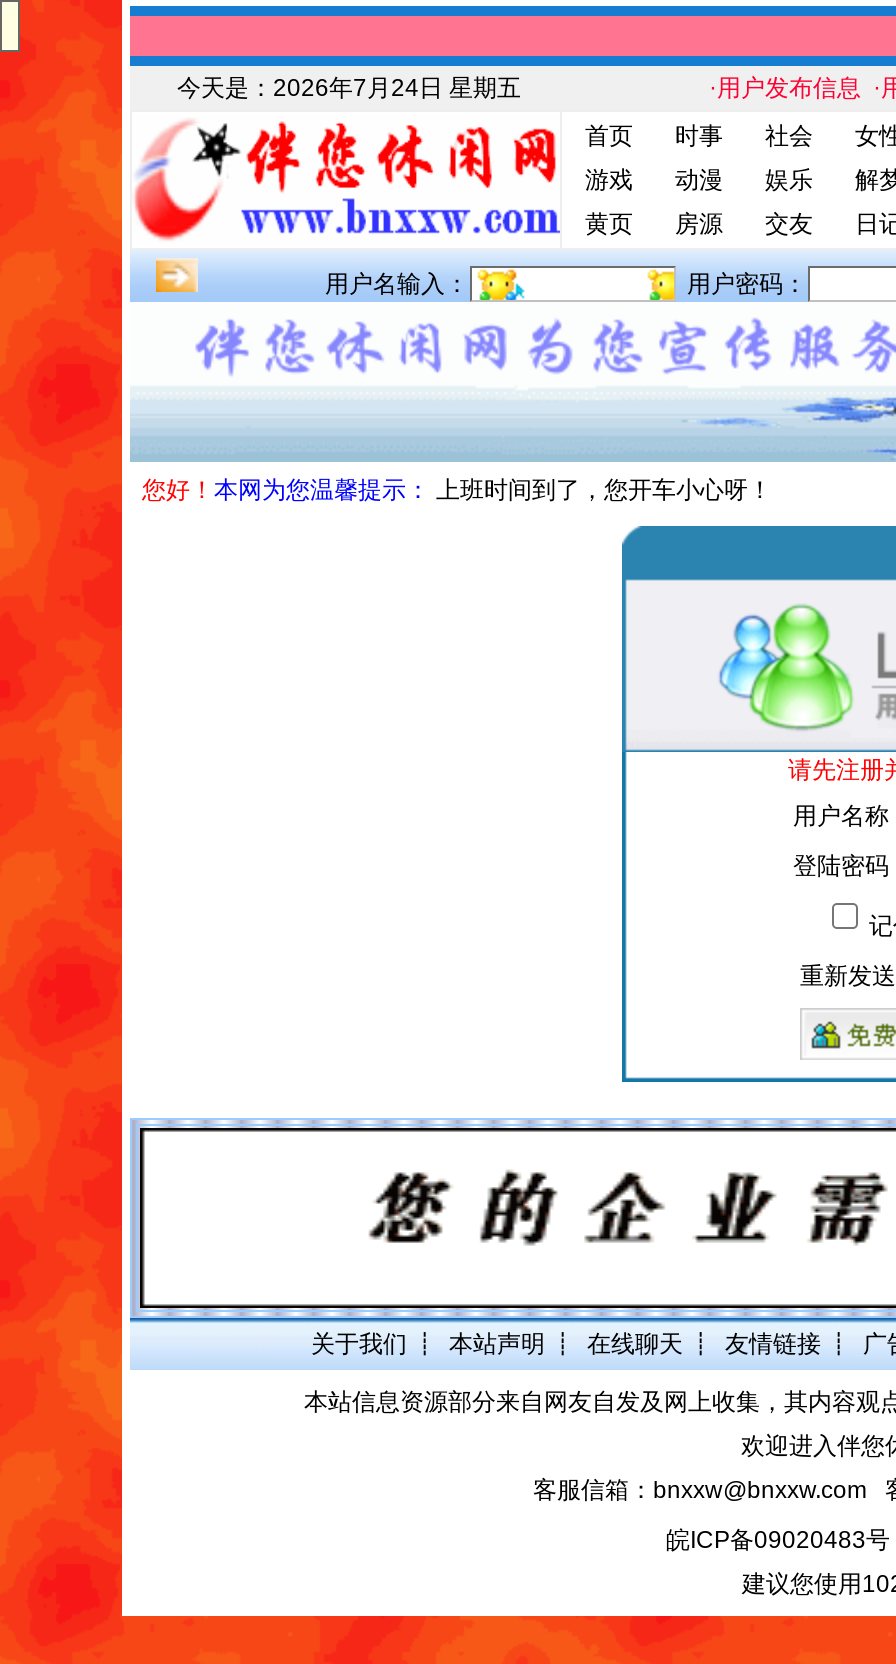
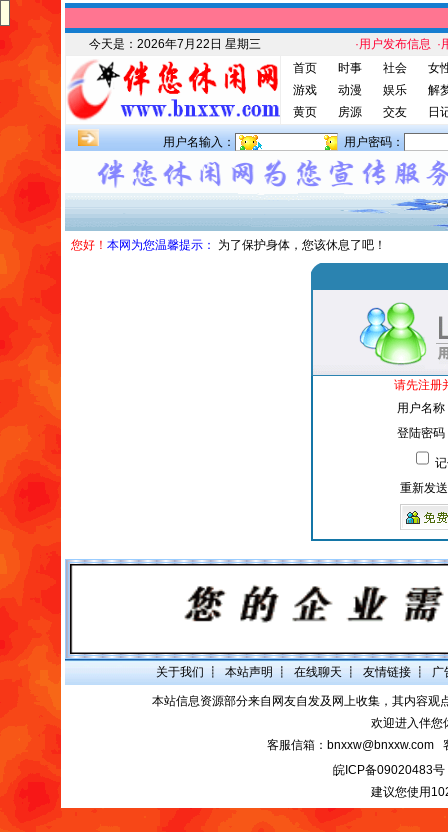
- 今天是：2026年7月24日 星期五
+ 今天是：2026年7月22日 星期三

- 您好！本网为您温馨提示： 上班时间到了，您开车小心呀！
+ 您好！本网为您温馨提示： 为了保护身体，您该休息了吧！
